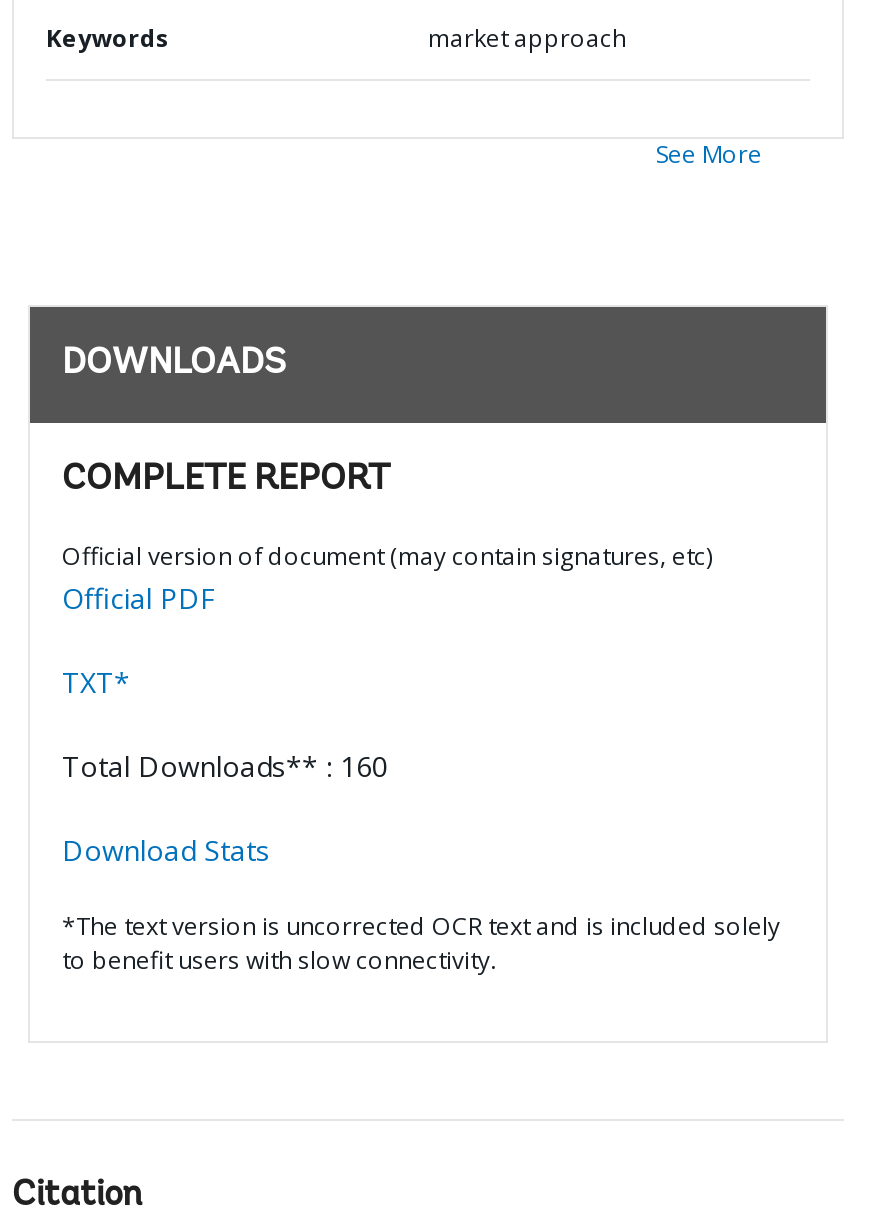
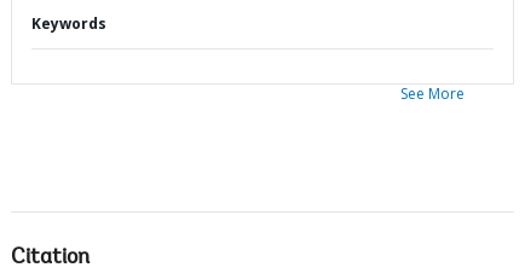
- market approach

- DOWNLOADS
- COMPLETE REPORT
- Official version of document (may contain signatures, etc)
- Official PDF
- TXT*
- Total Downloads** : 160
- Download Stats
- *The text version is uncorrected OCR text and is included solely
- to benefit users with slow connectivity.
